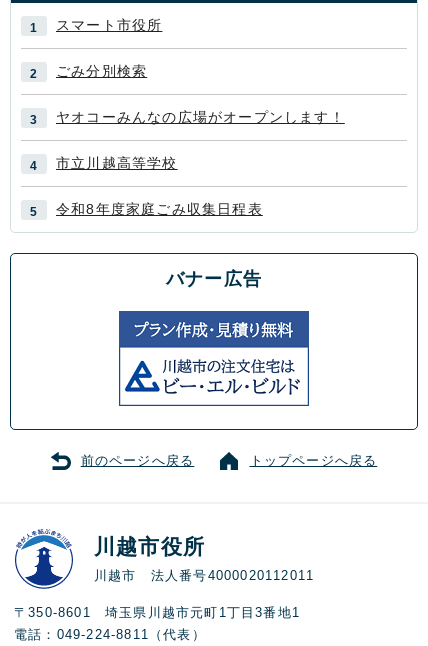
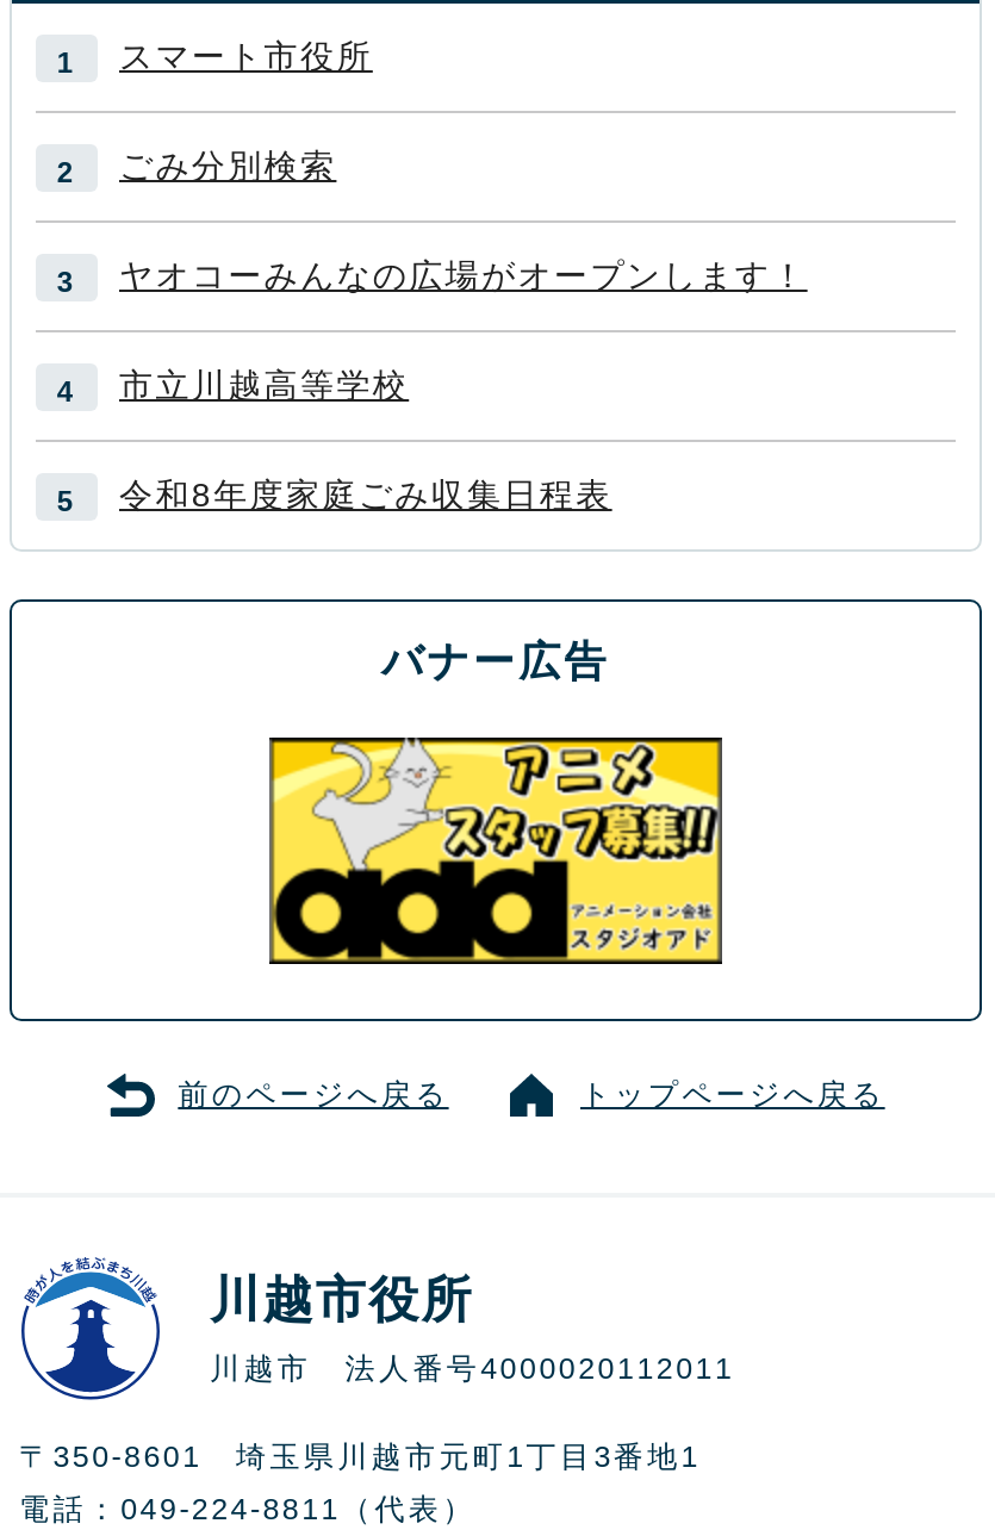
- [image]
+ [image]
